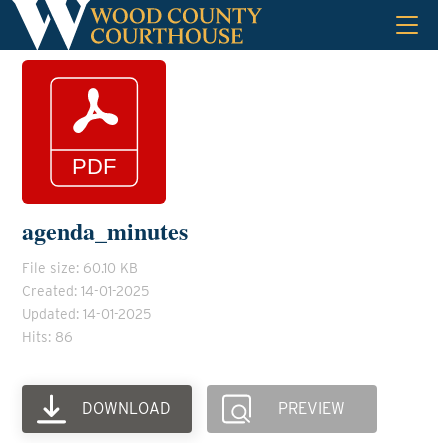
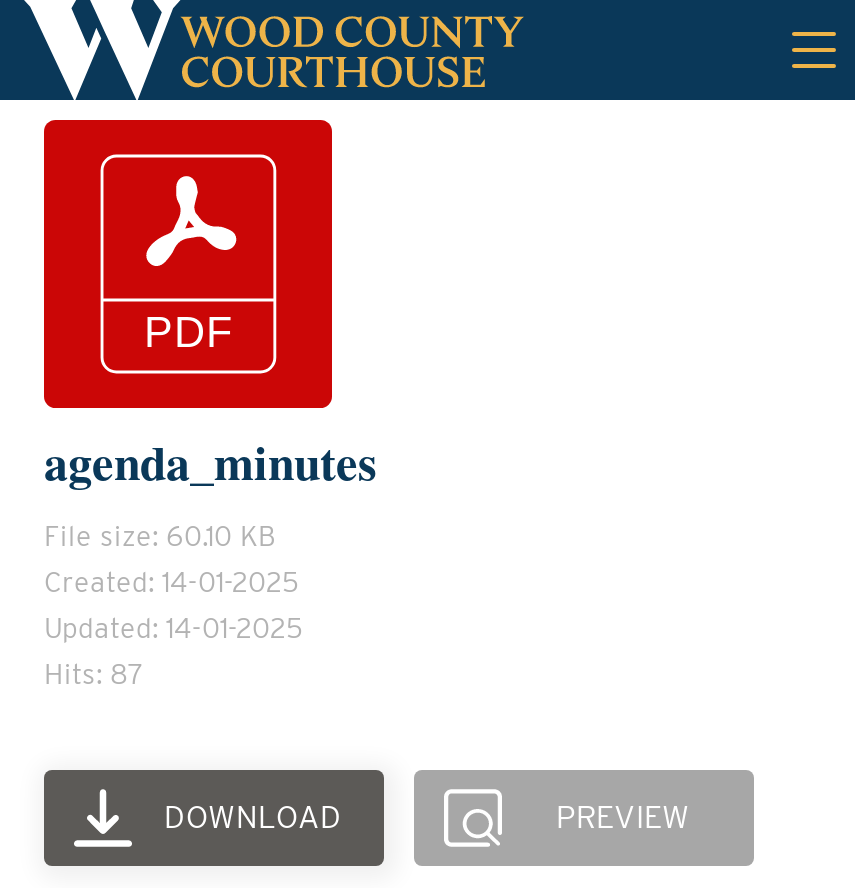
- Hits: 86
+ Hits: 87
